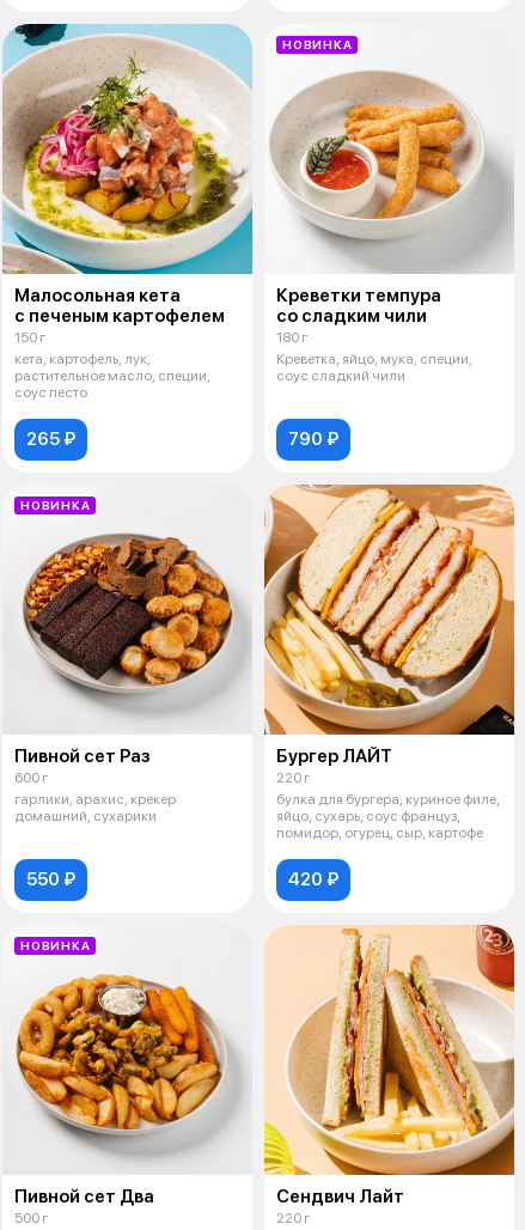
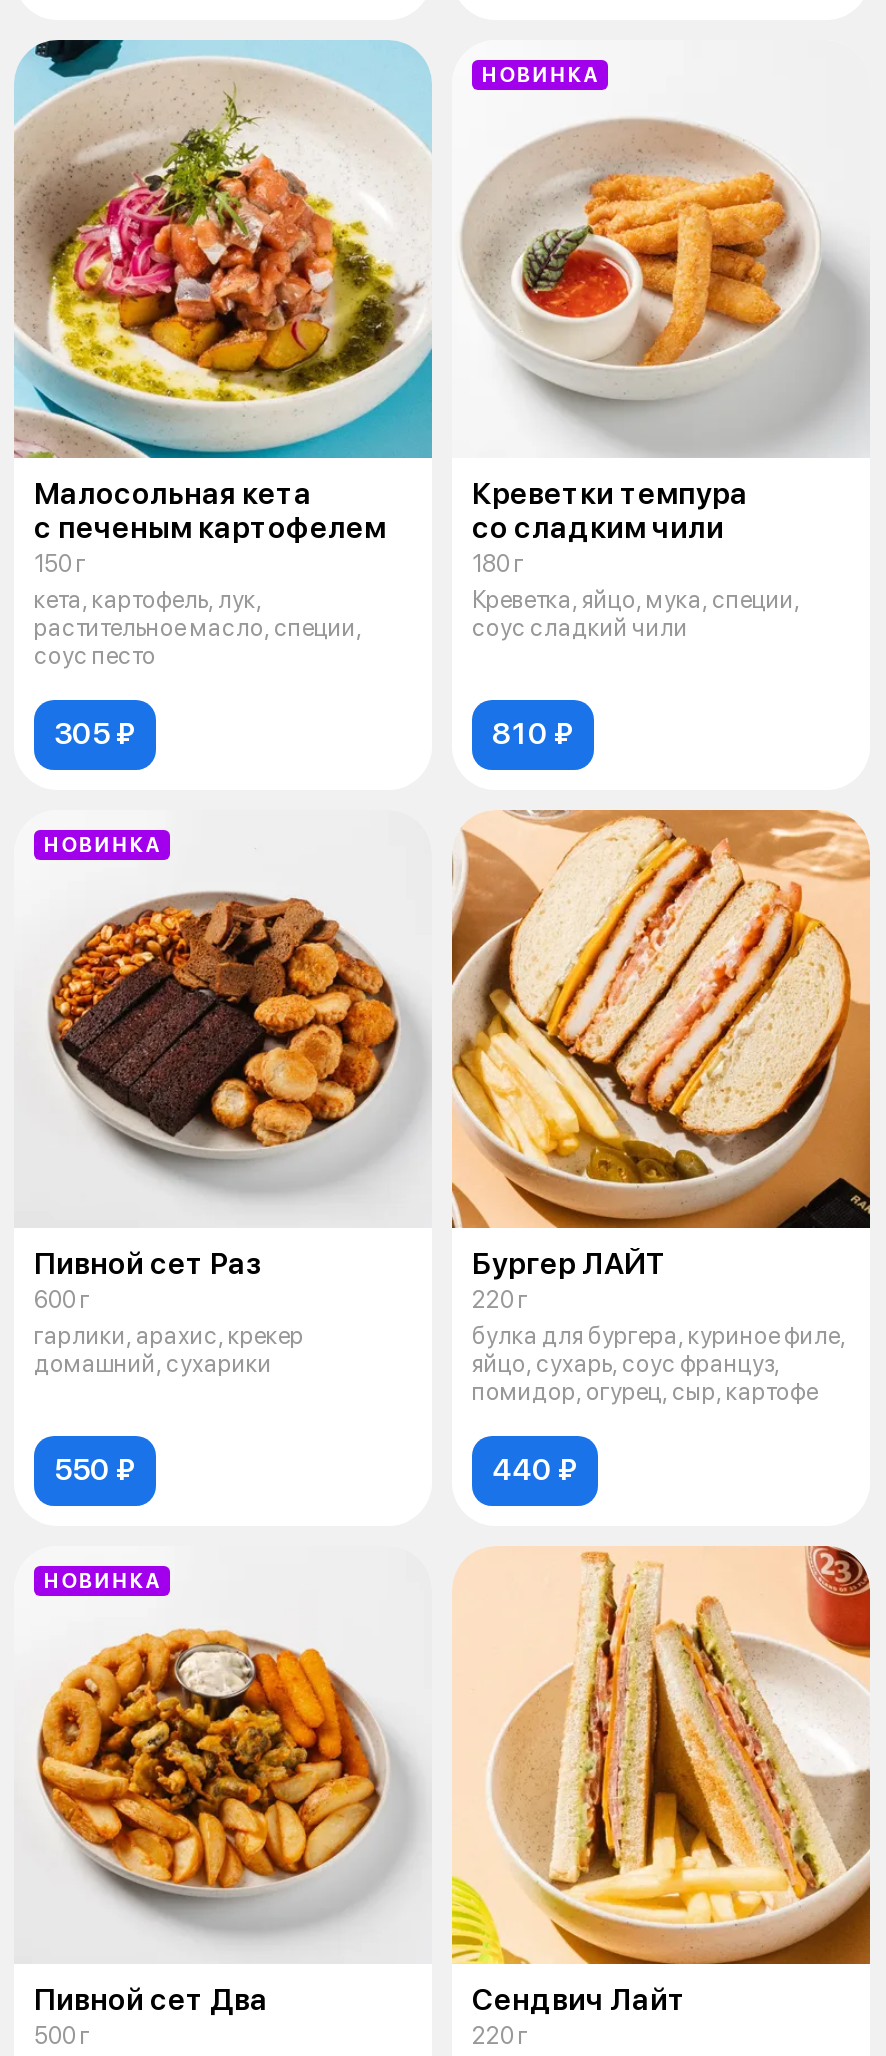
- 265 ₽
+ 305 ₽

- 790 ₽
+ 810 ₽

- 420 ₽
+ 440 ₽
